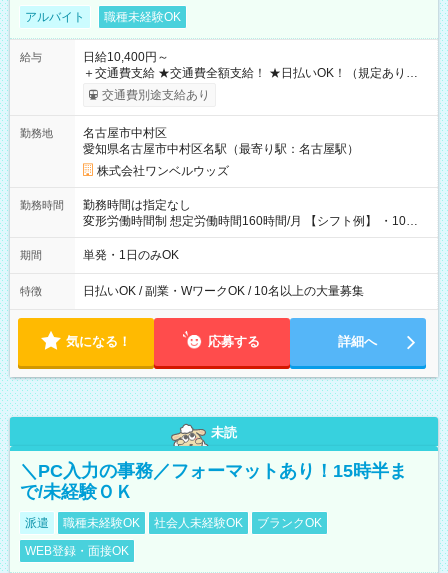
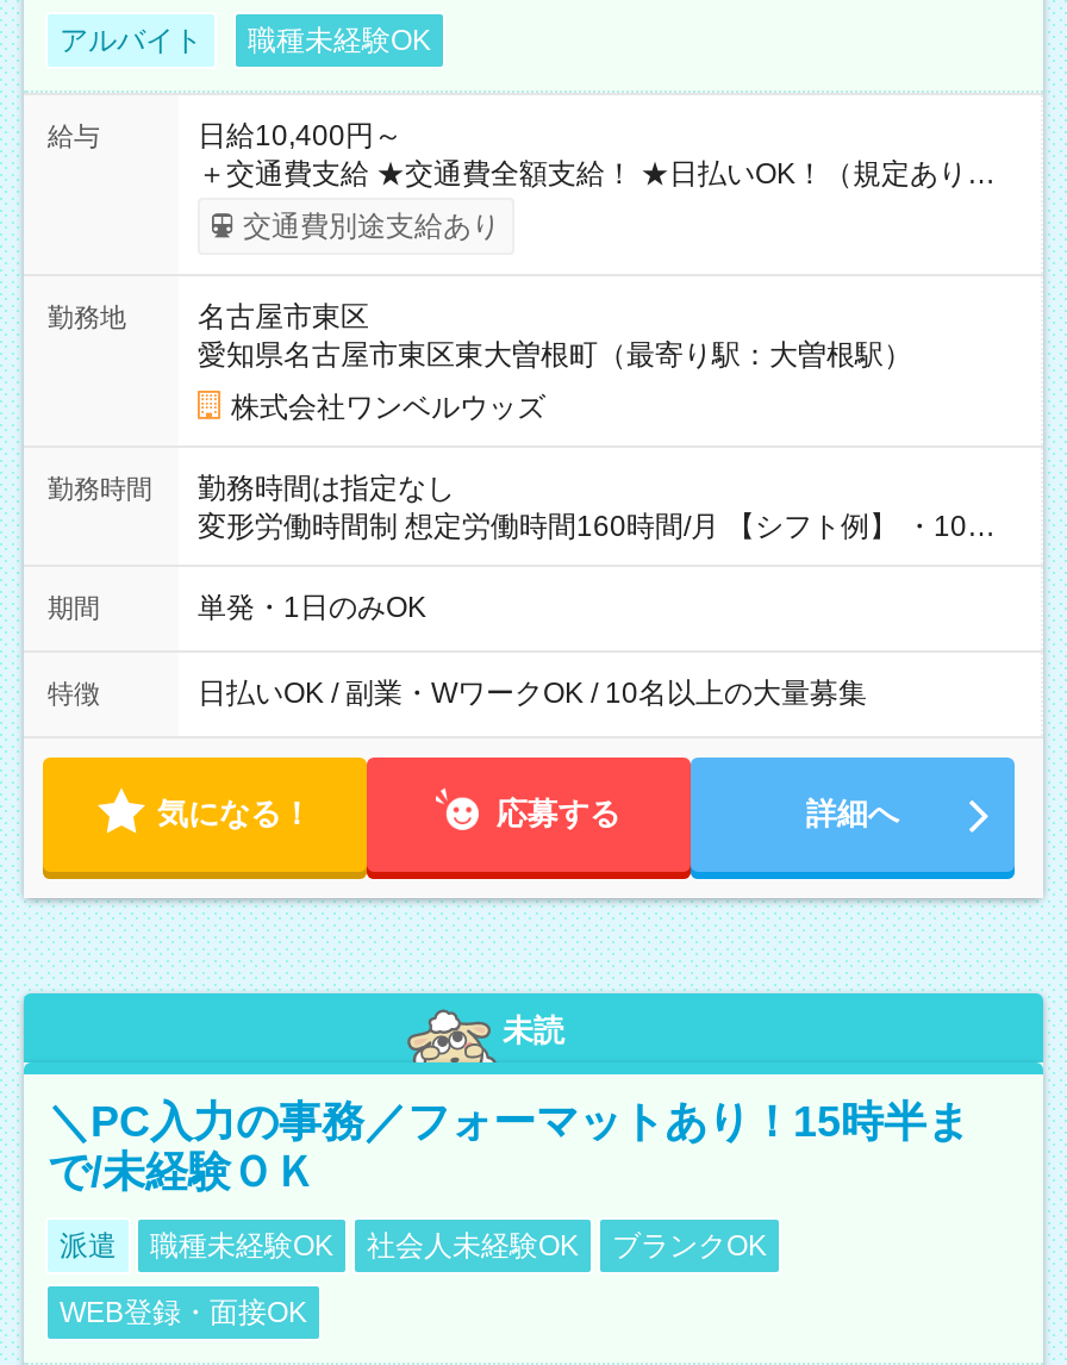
- 名古屋市中村区
- 愛知県名古屋市中村区名駅（最寄り駅：名古屋駅）
+ 名古屋市東区
+ 愛知県名古屋市東区東大曽根町（最寄り駅：大曽根駅）
